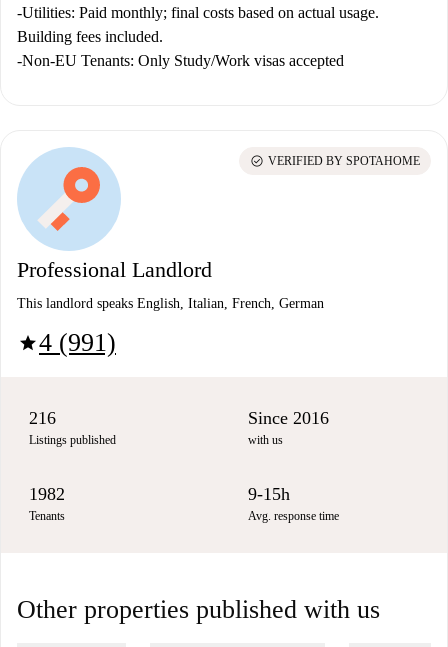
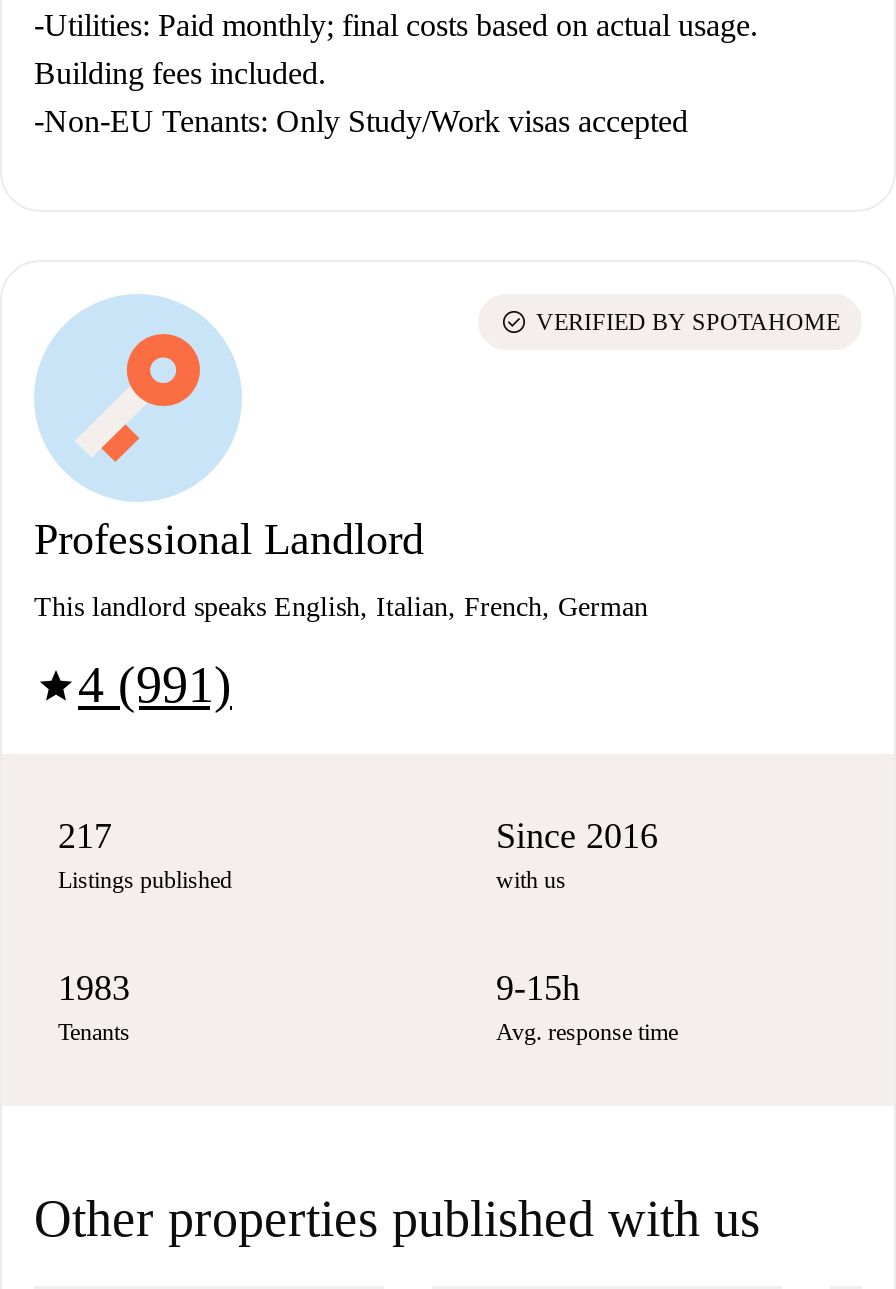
- 216
+ 217

- 1982
+ 1983
